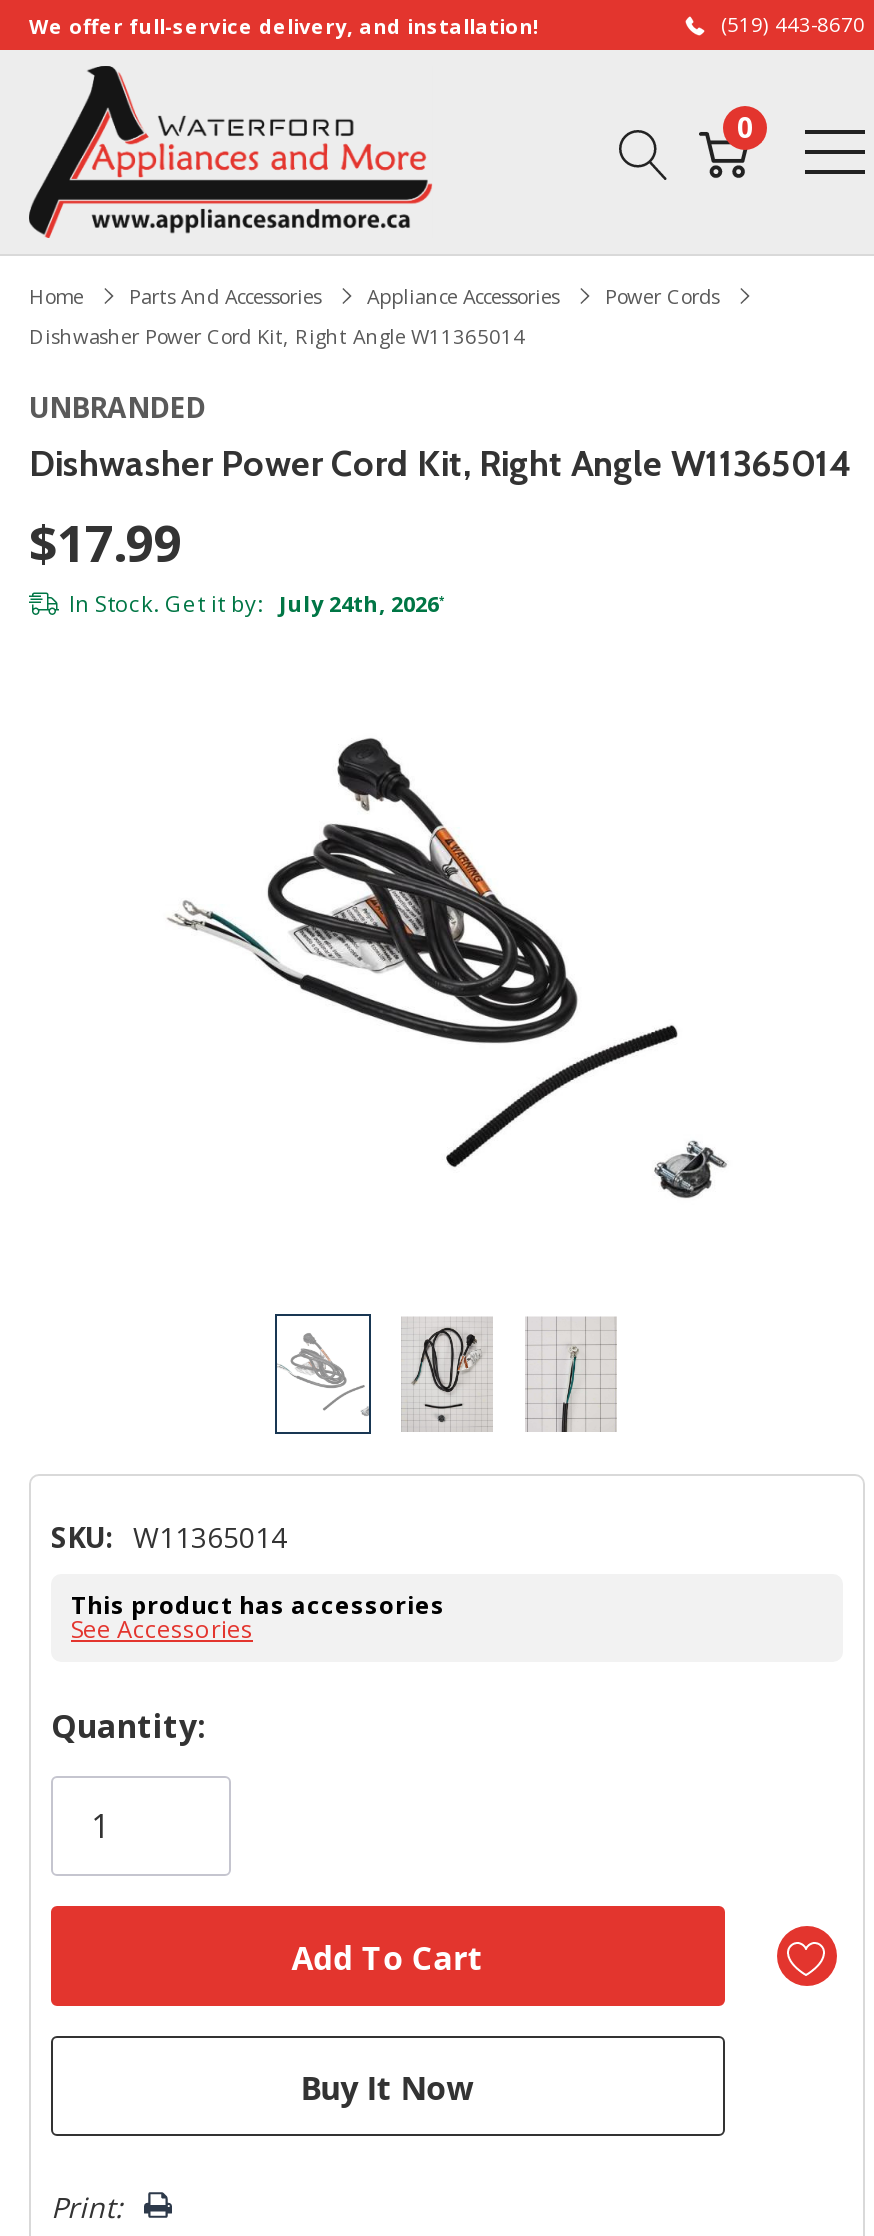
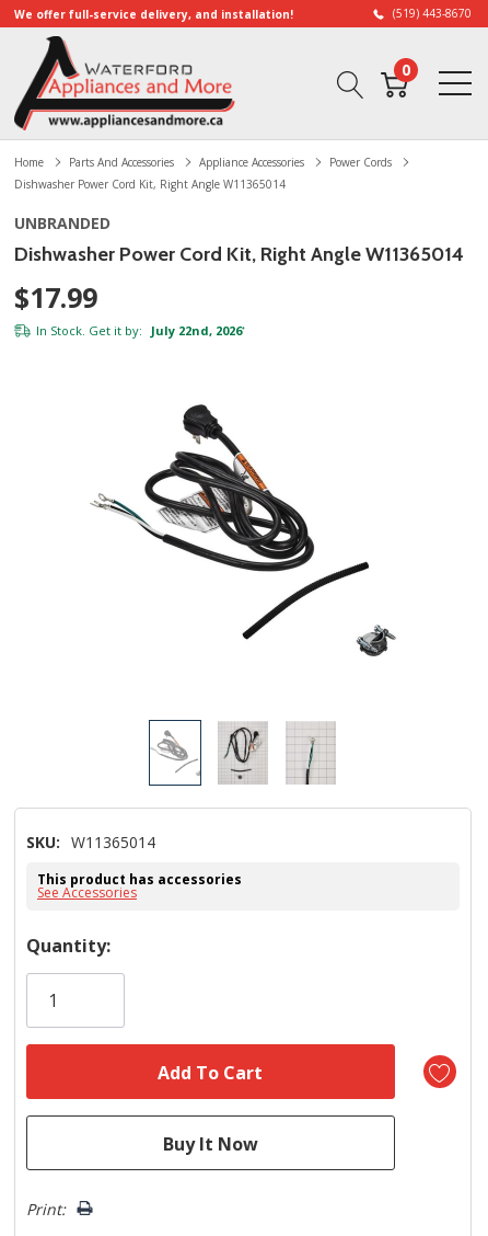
- In Stock. Get it by: July 24th, 2026*
+ In Stock. Get it by: July 22nd, 2026*
